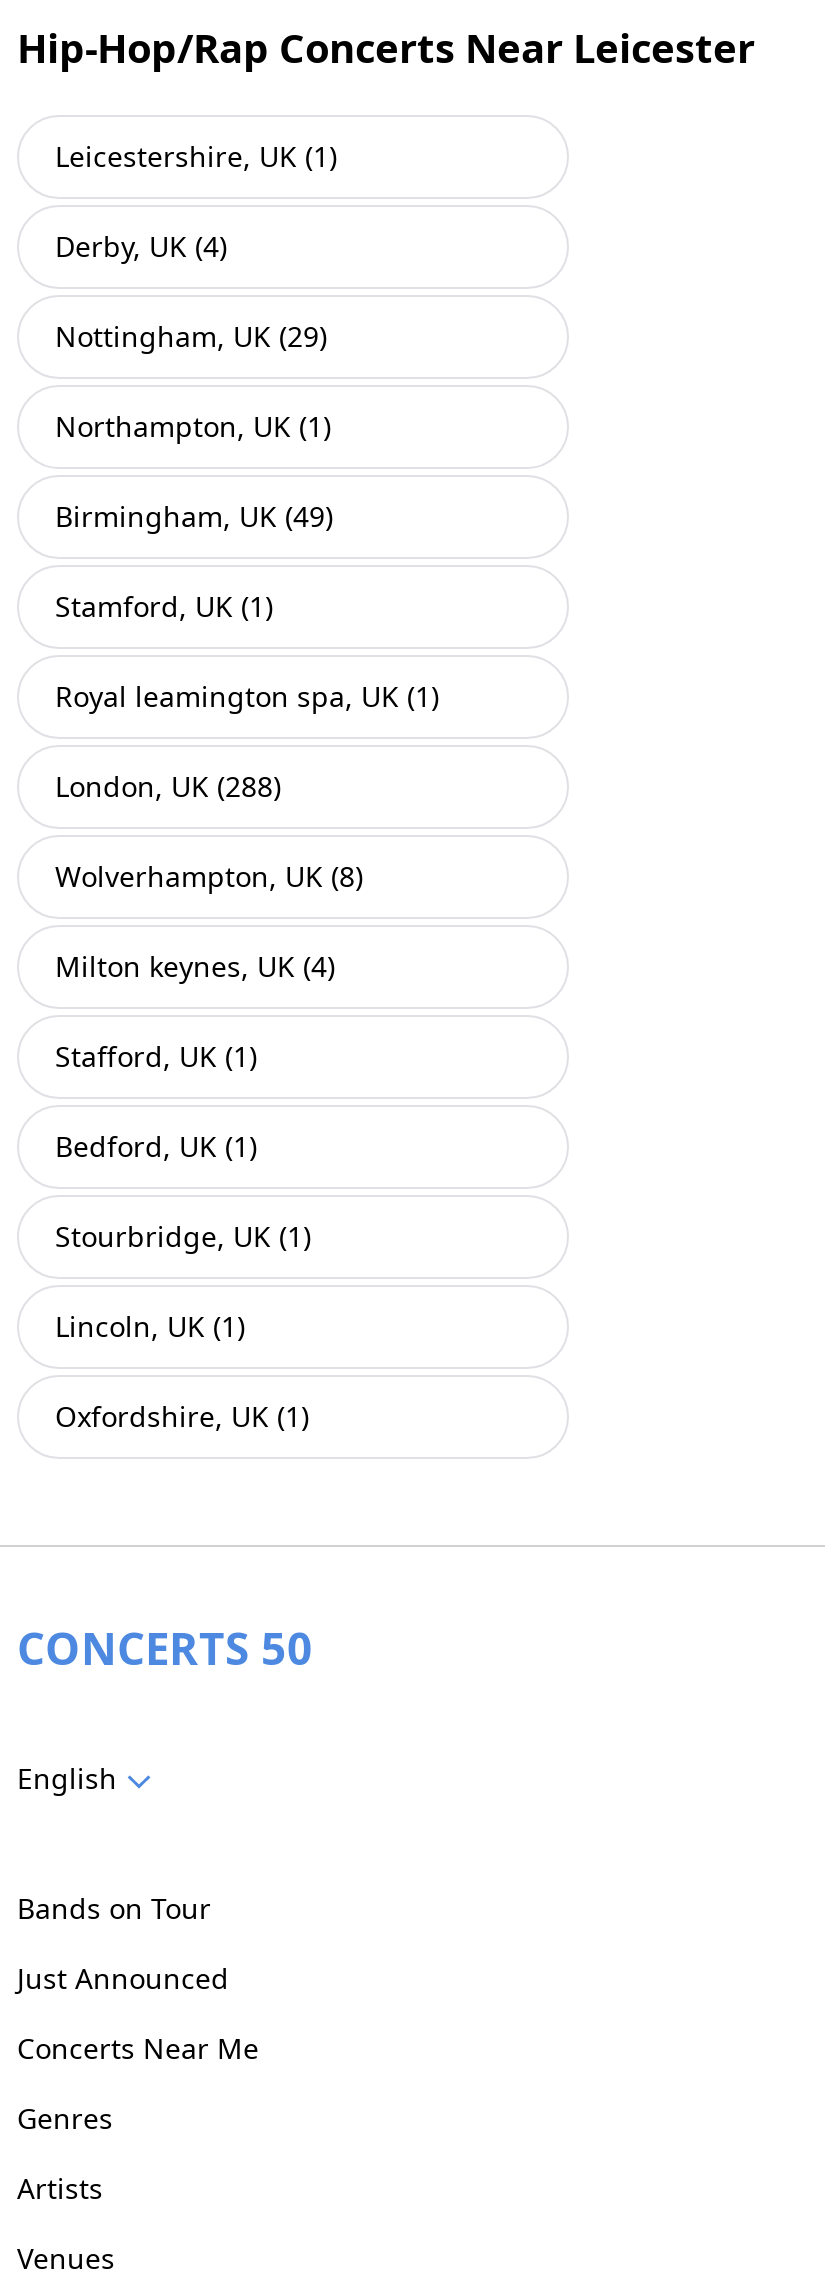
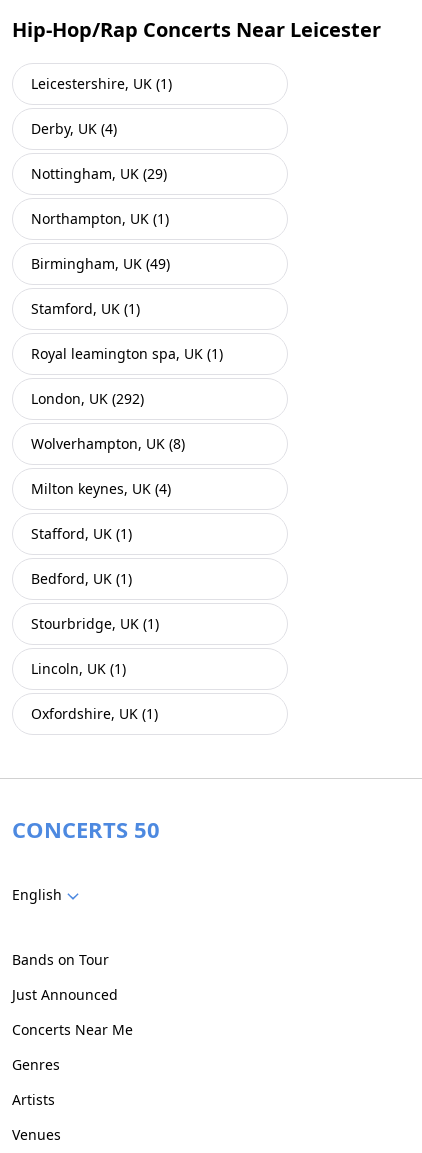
- London, UK (288)
+ London, UK (292)
